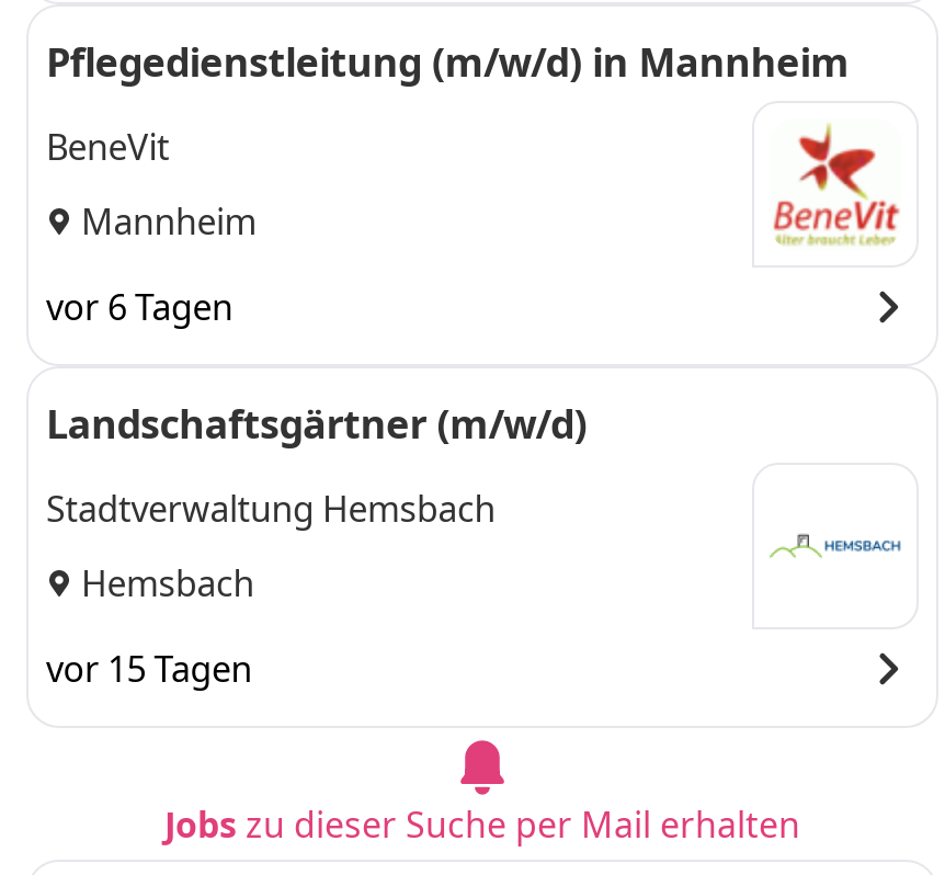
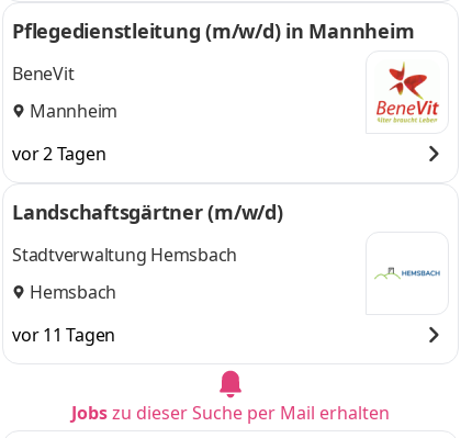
- vor 6 Tagen
+ vor 2 Tagen

- vor 15 Tagen
+ vor 11 Tagen
